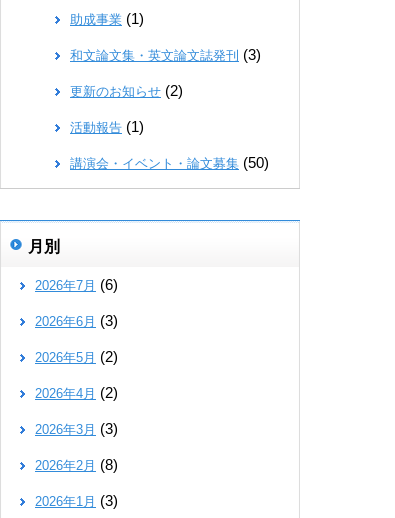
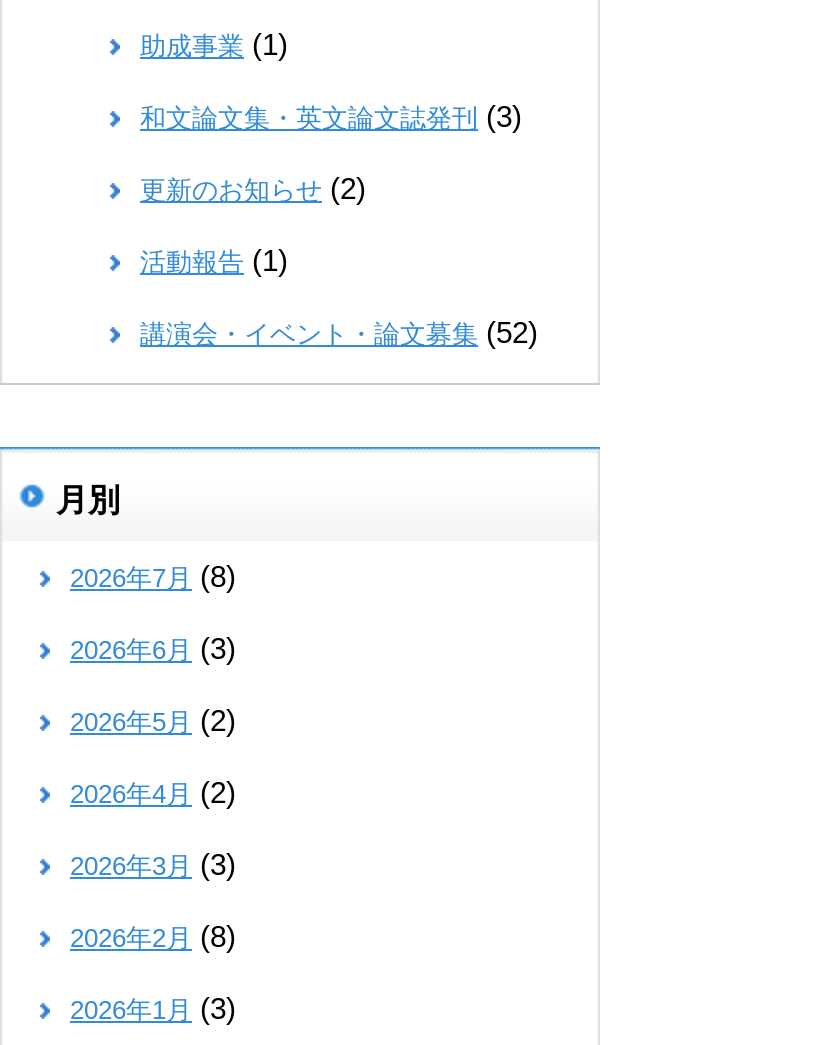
- 講演会・イベント・論文募集(50)
+ 講演会・イベント・論文募集(52)

- 2026年7月(6)
+ 2026年7月(8)
